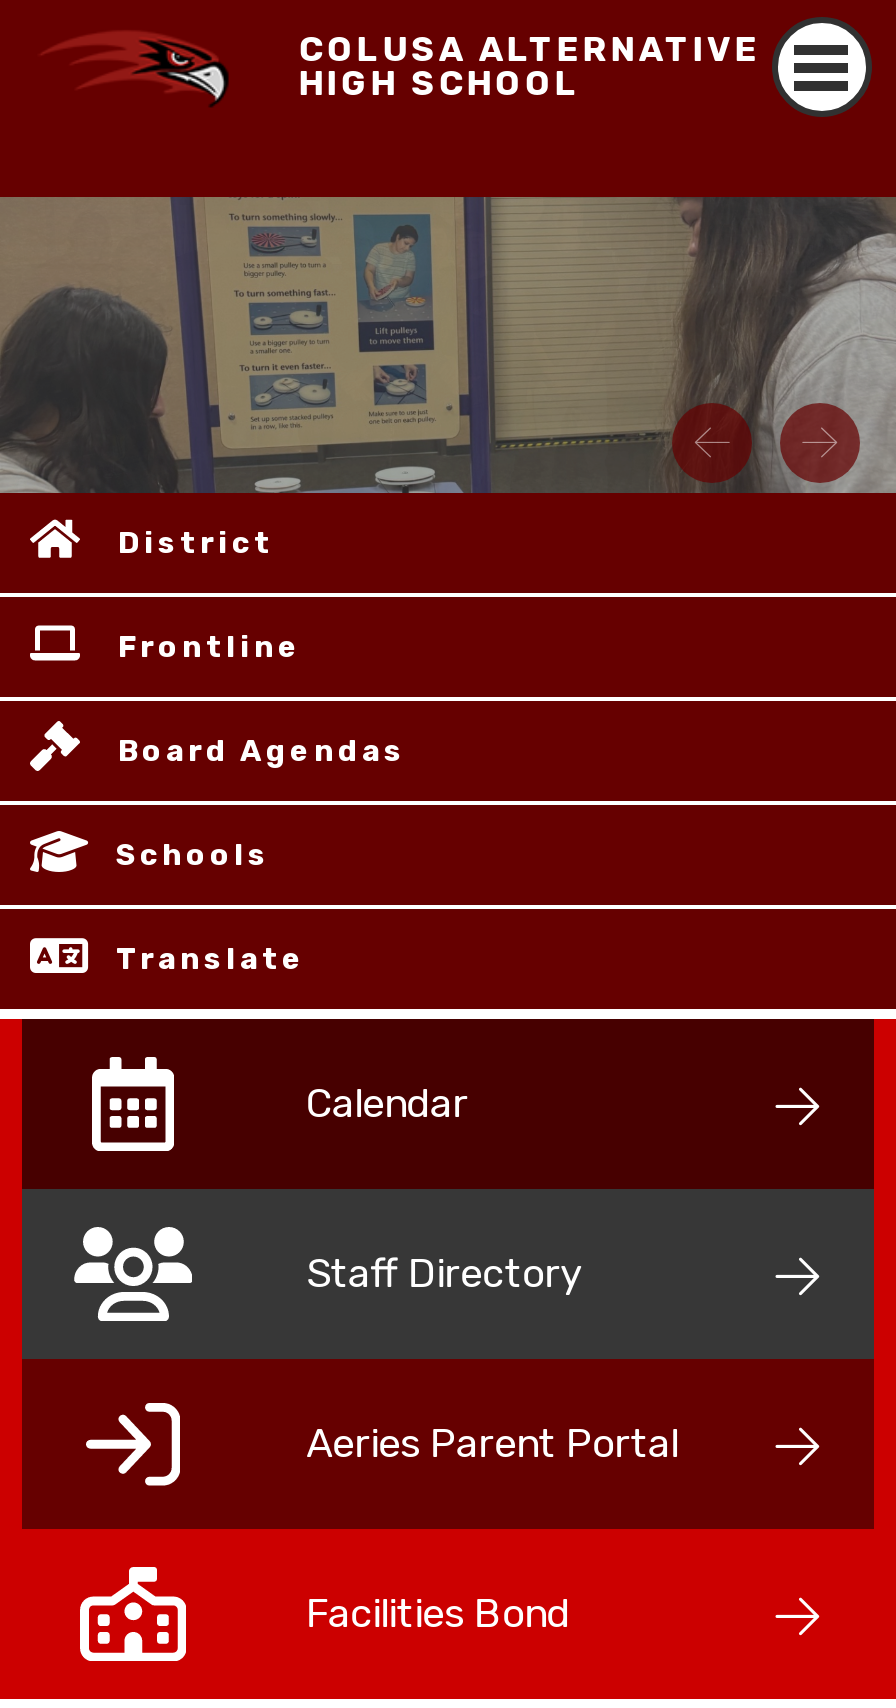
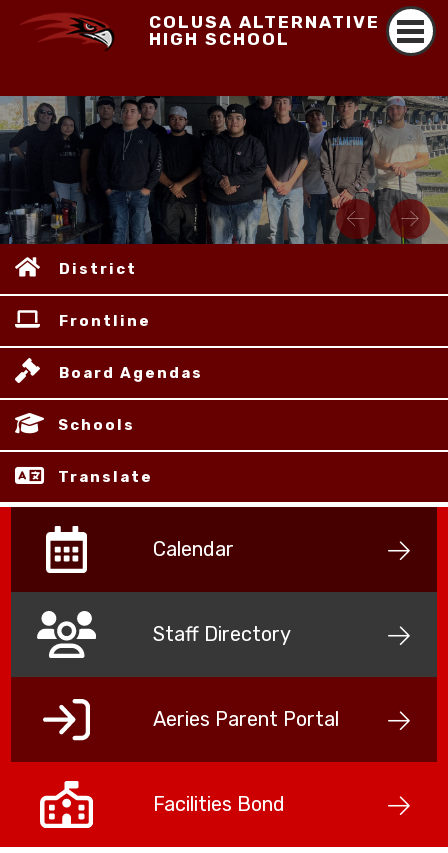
- [image]
+ [image]
